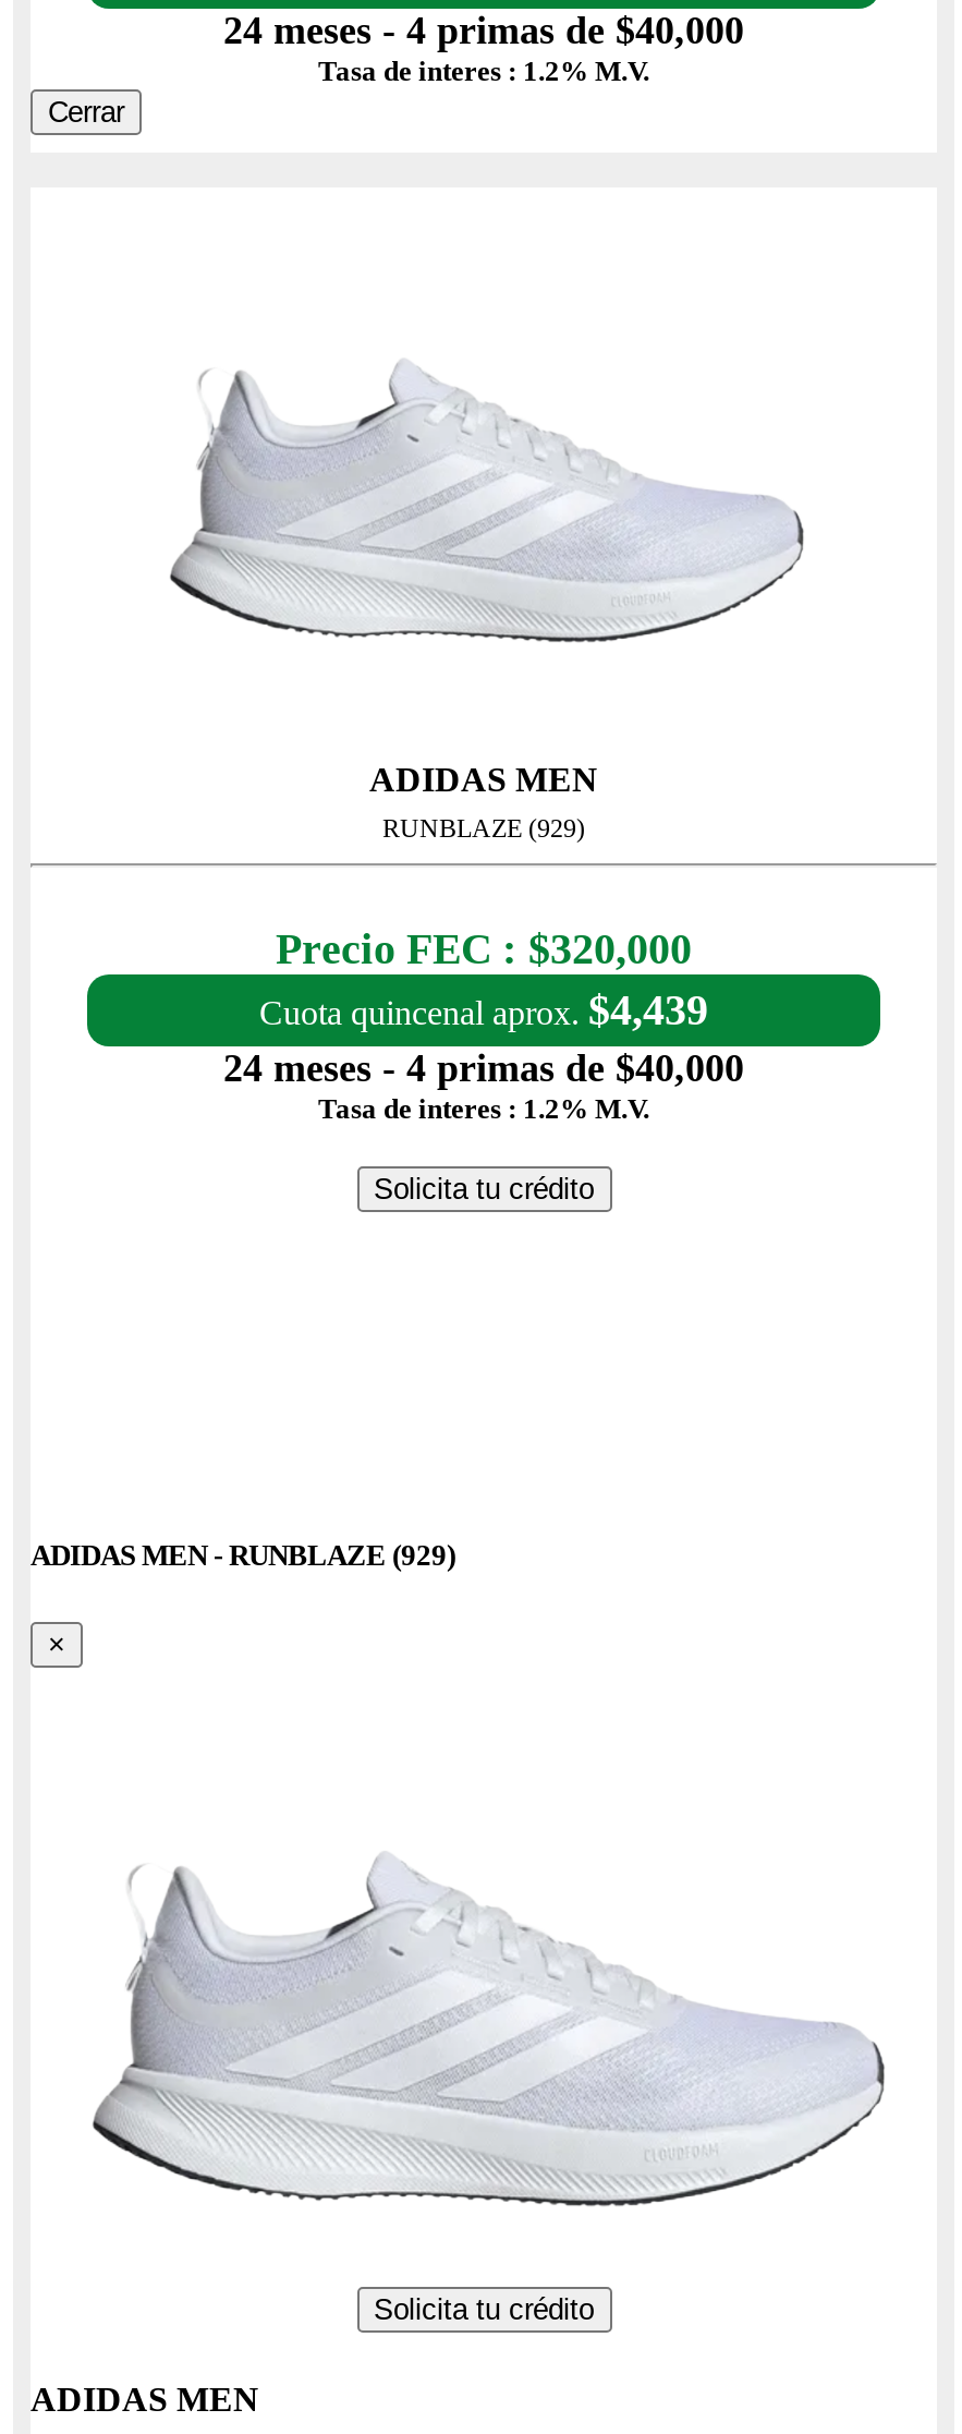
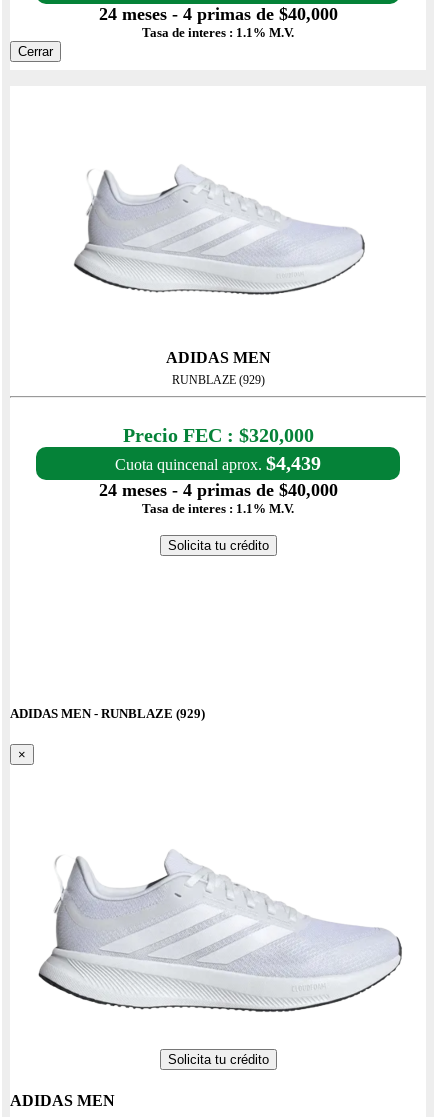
- Tasa de interes : 1.2% M.V.
+ Tasa de interes : 1.1% M.V.

- Tasa de interes : 1.2% M.V.
+ Tasa de interes : 1.1% M.V.
